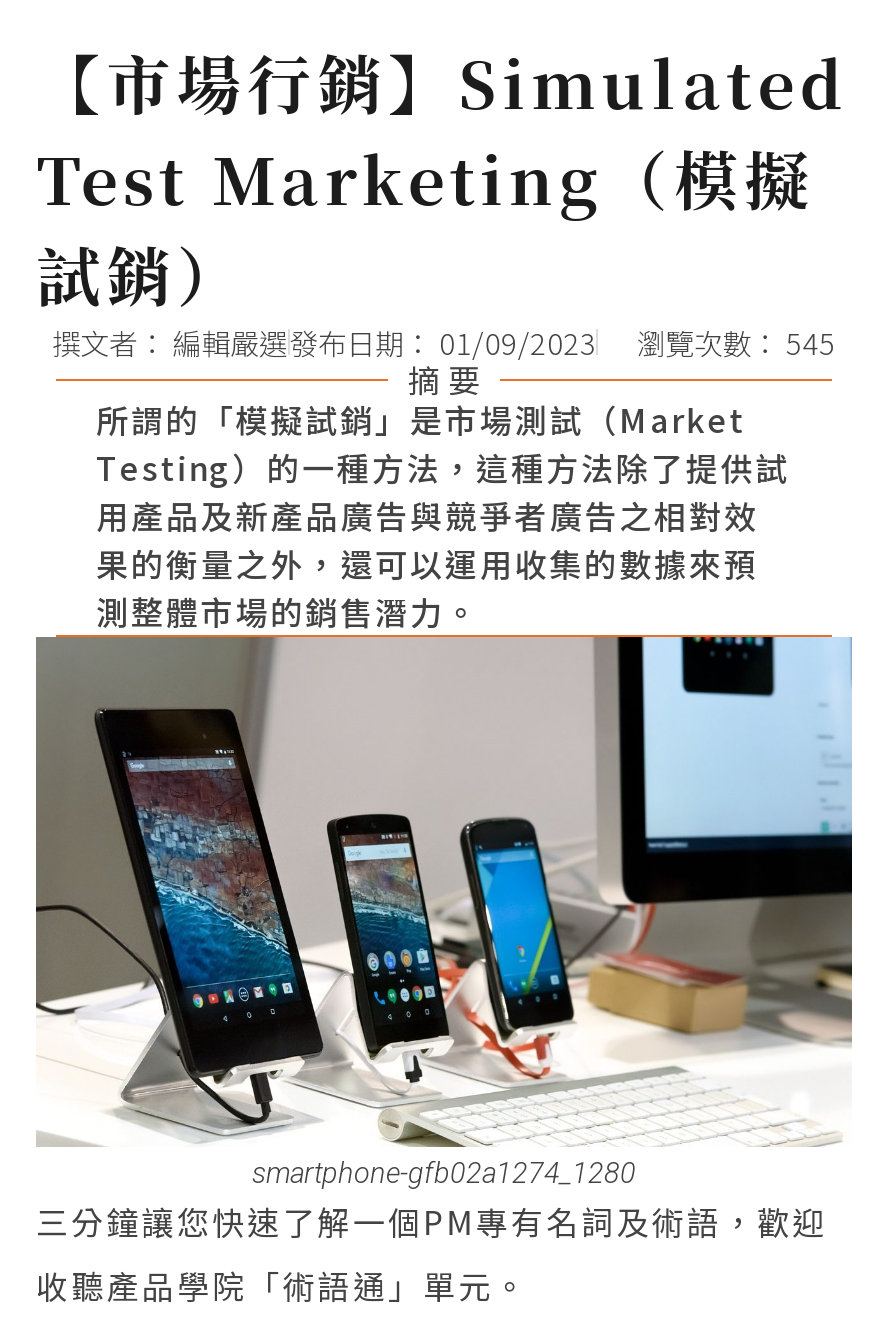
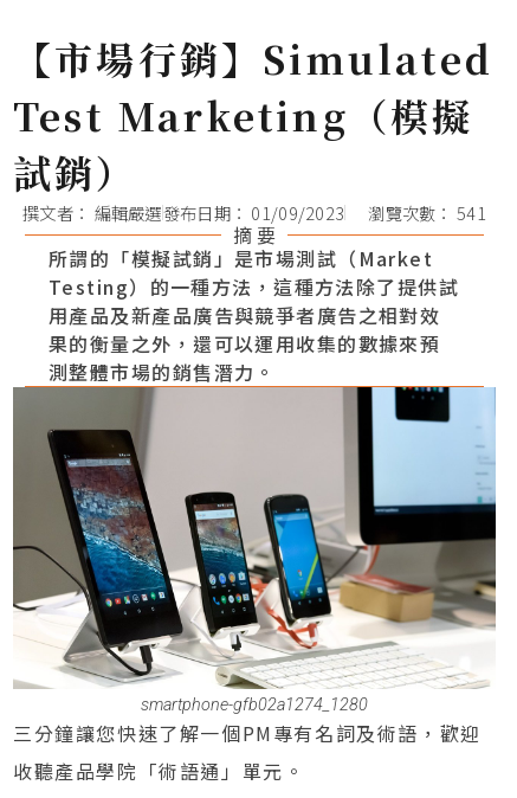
- 撰文者：編輯嚴選發布日期： 01/09/2023 瀏覽次數： 545
+ 撰文者：編輯嚴選發布日期： 01/09/2023 瀏覽次數： 541
